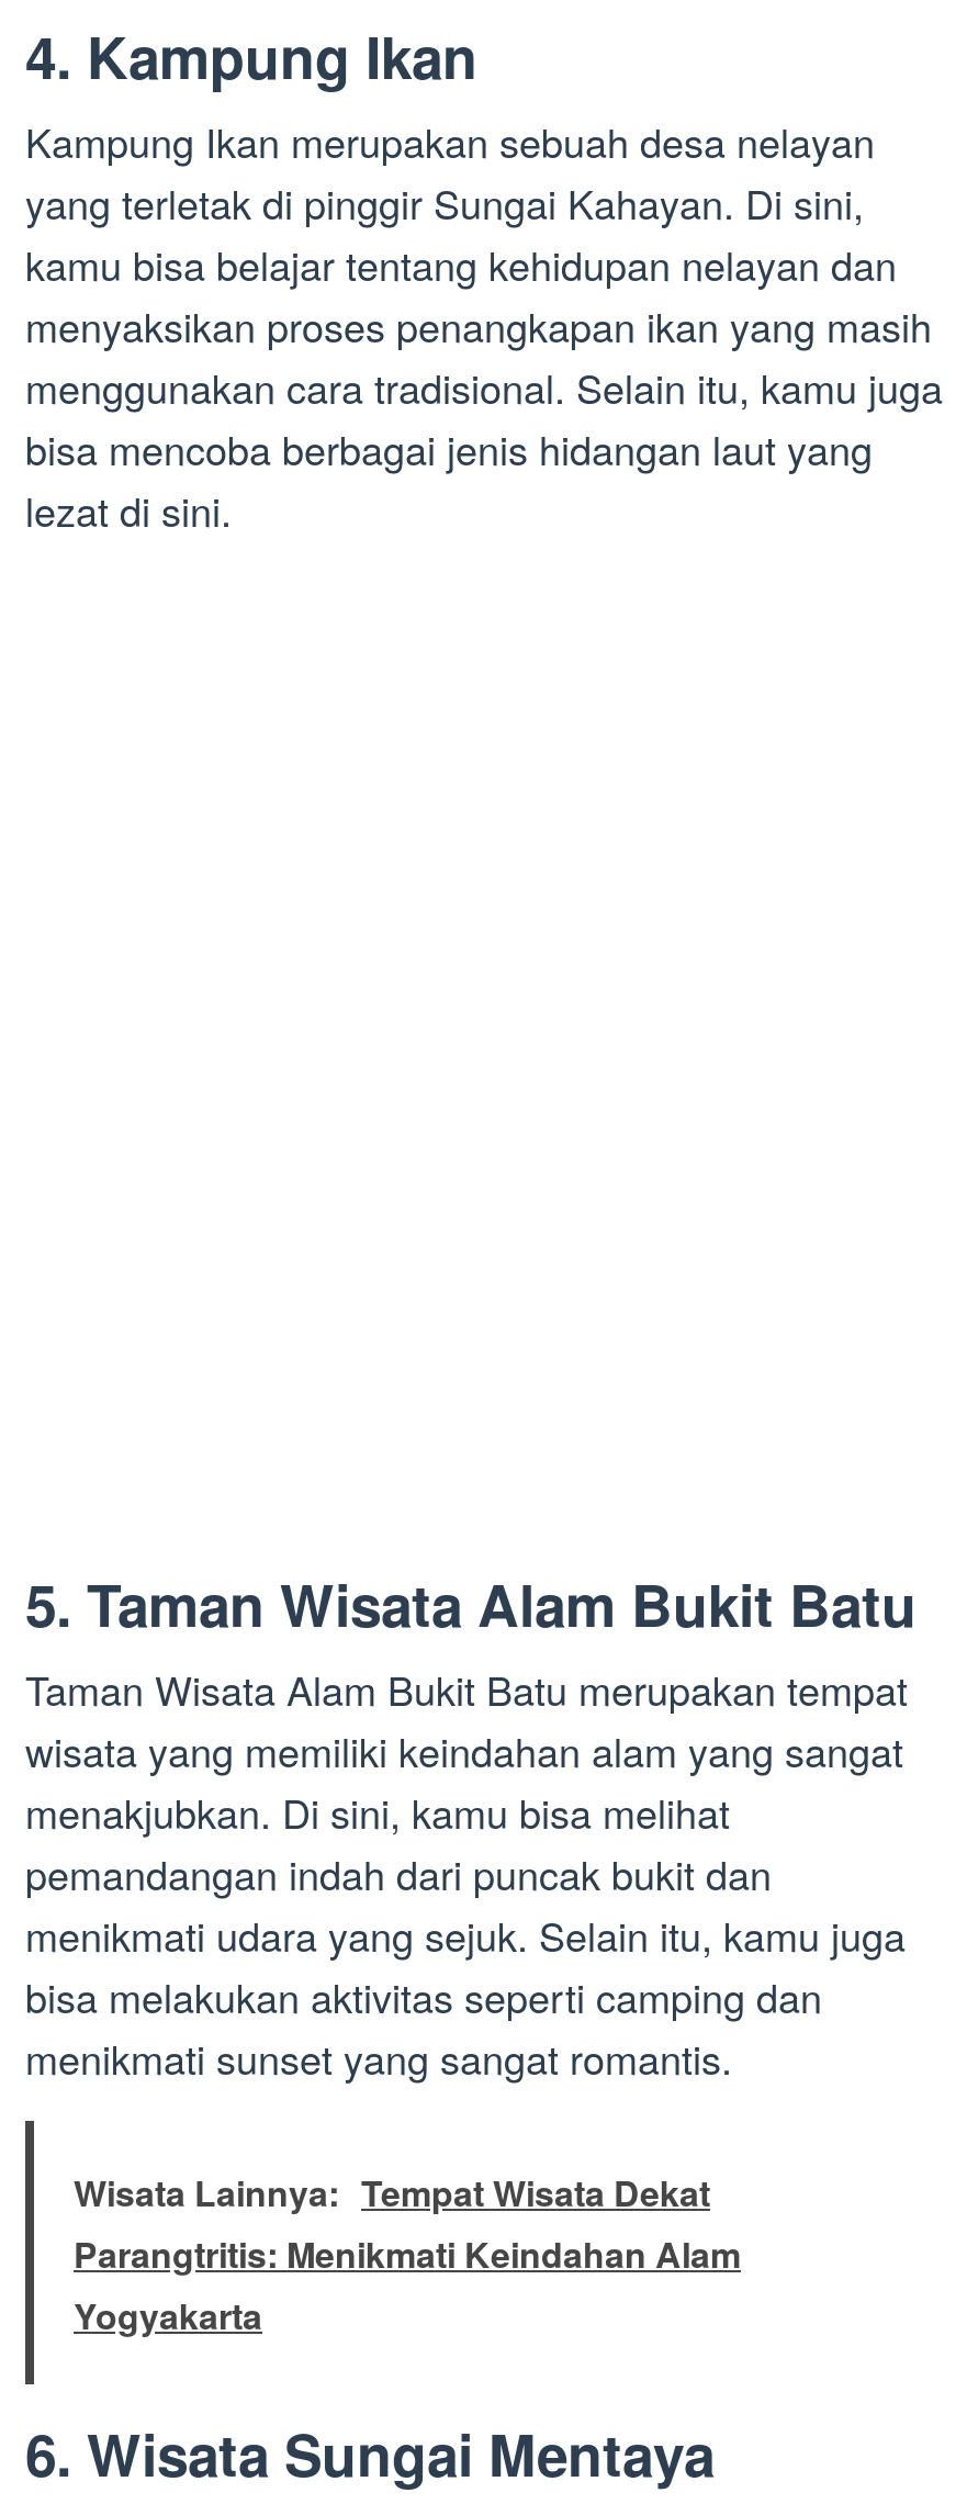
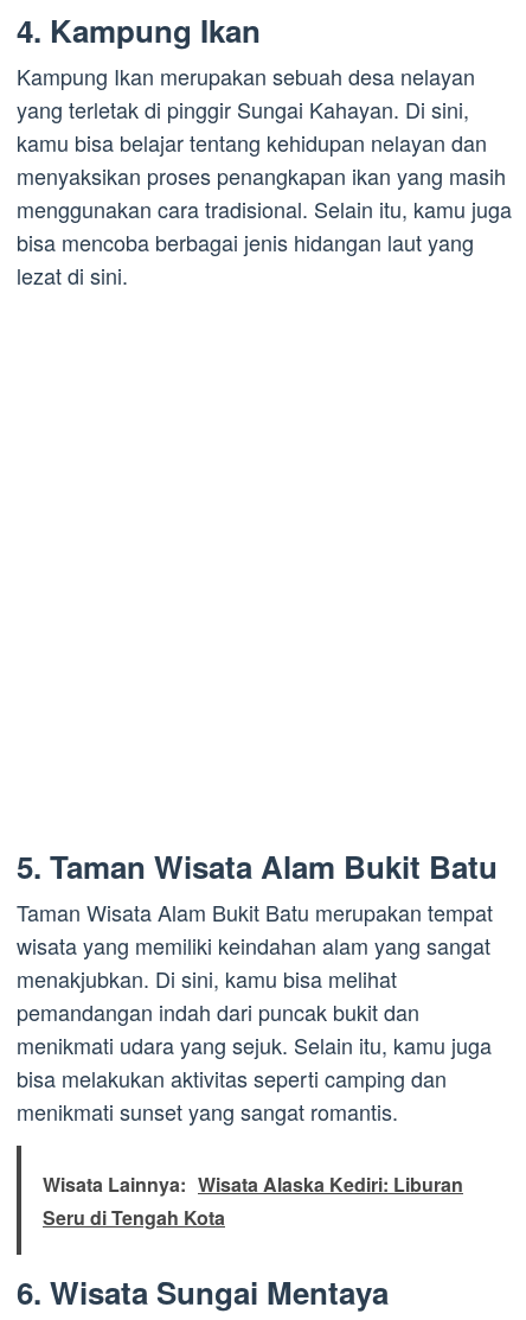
- Wisata Lainnya: Tempat Wisata Dekat
- Parangtritis: Menikmati Keindahan Alam
- Yogyakarta
+ Wisata Lainnya: Wisata Alaska Kediri: Liburan
+ Seru di Tengah Kota
